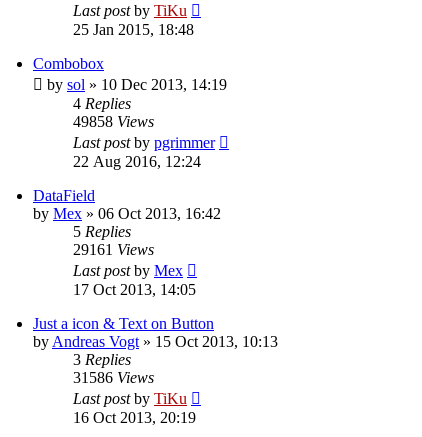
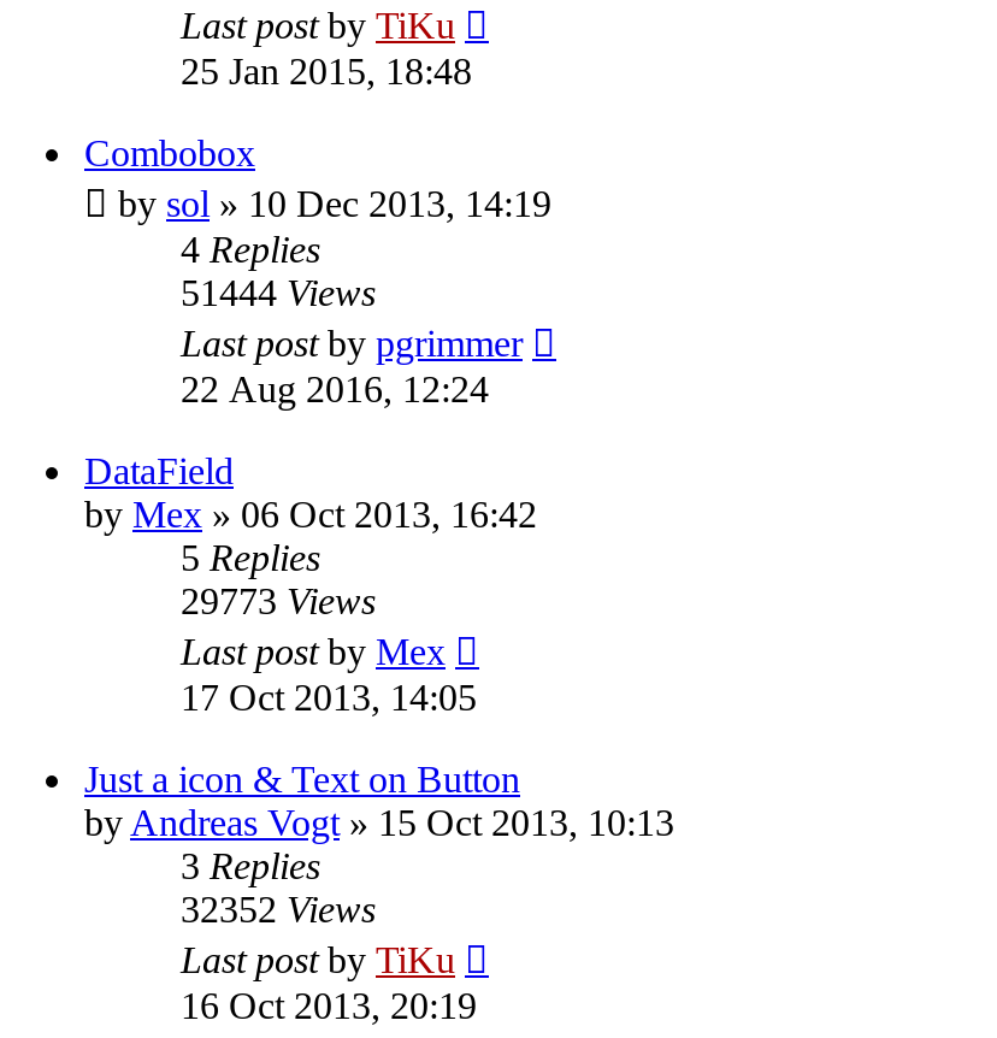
- 49858 Views
+ 51444 Views

- 29161 Views
+ 29773 Views

- 31586 Views
+ 32352 Views
